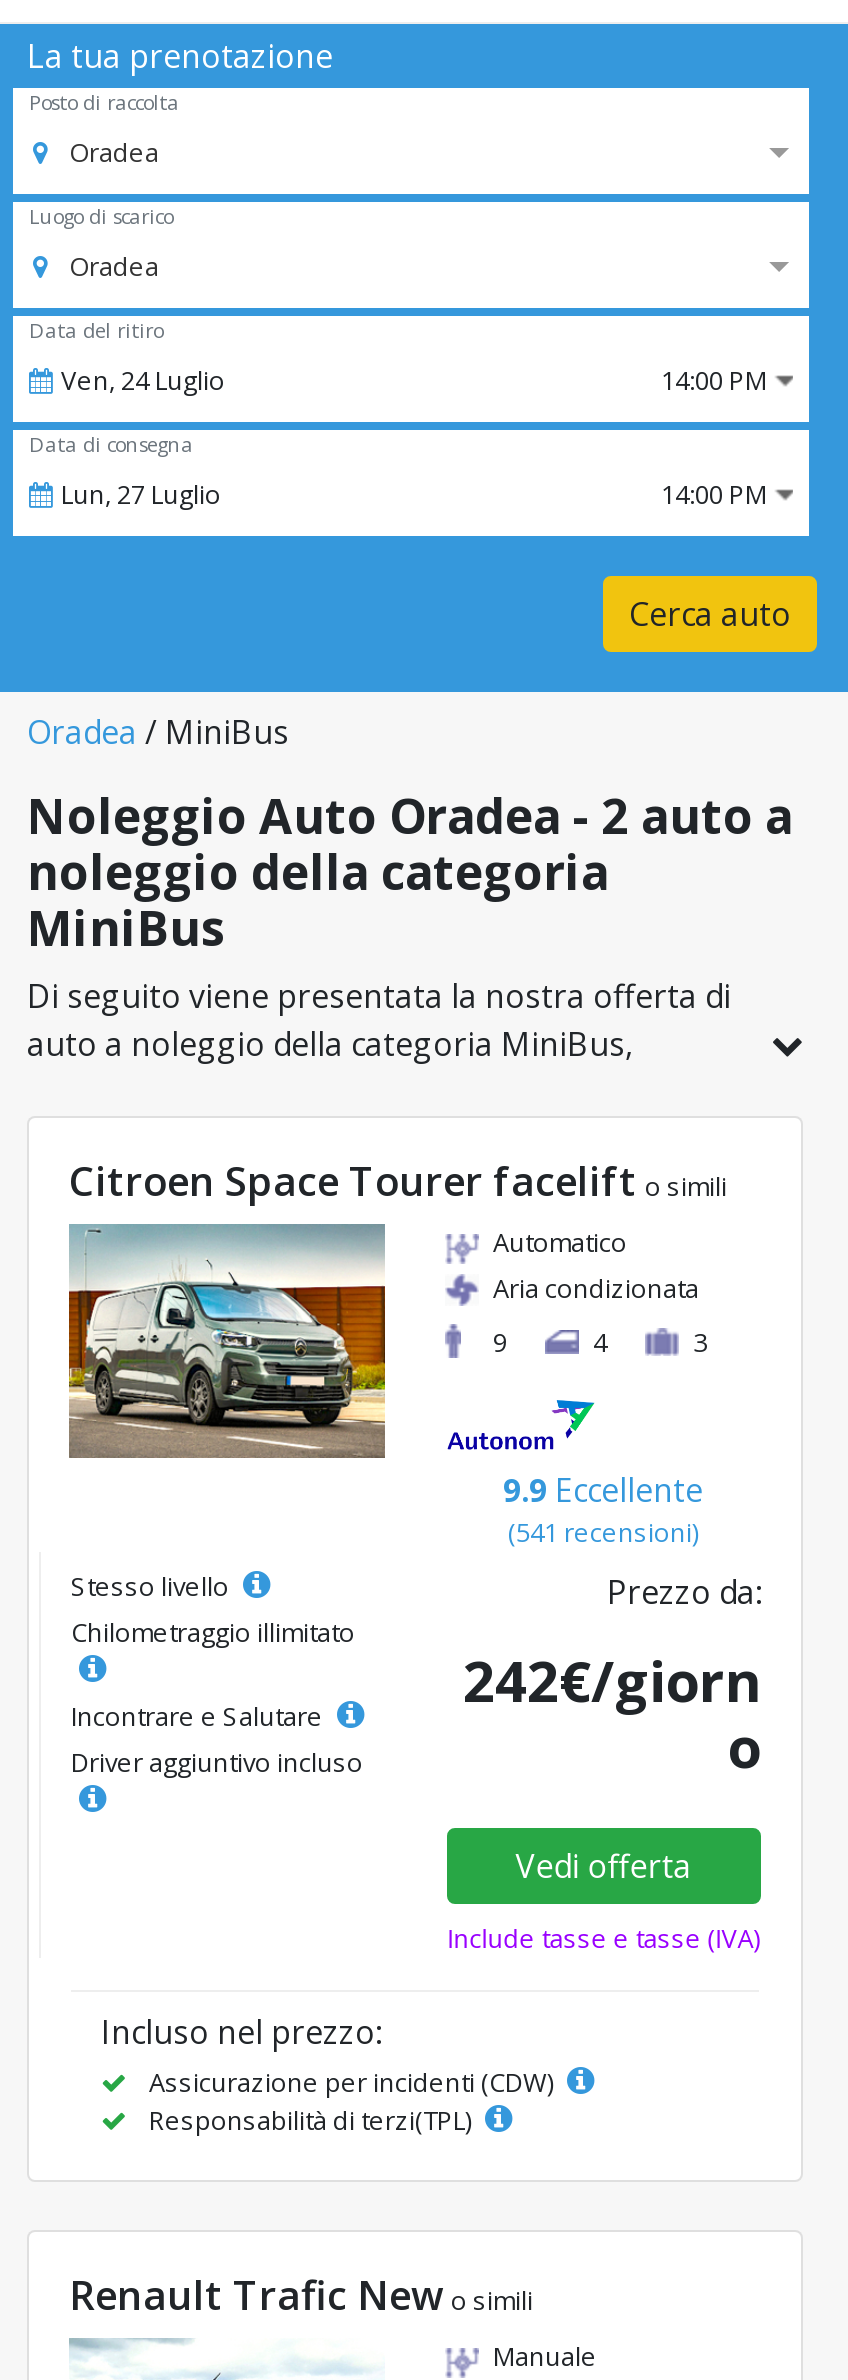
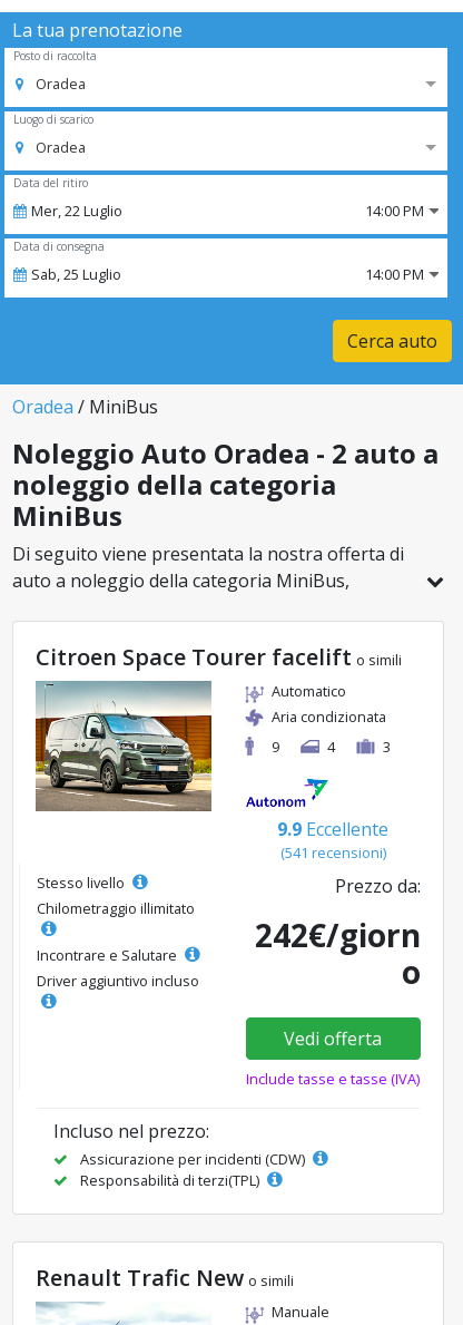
- Ven, 24 Luglio
+ Mer, 22 Luglio

- Lun, 27 Luglio
+ Sab, 25 Luglio
